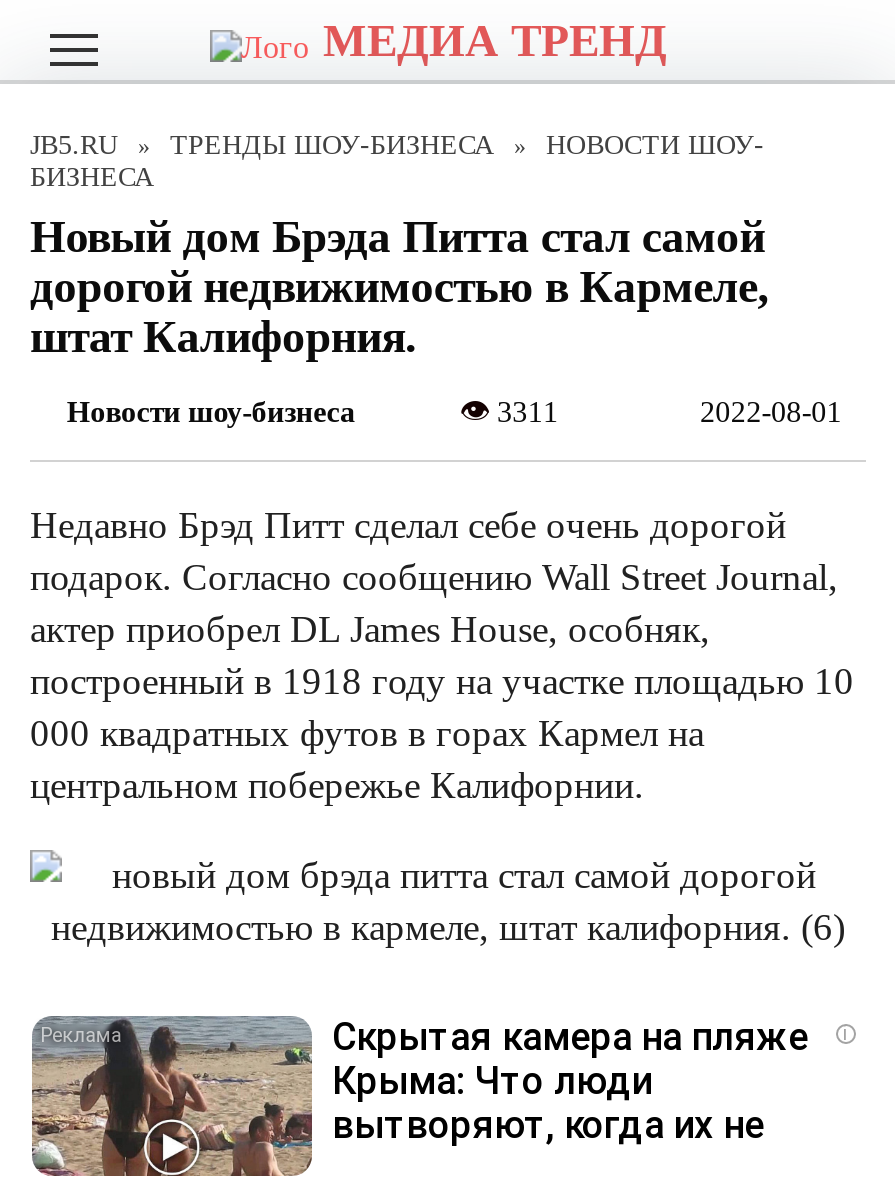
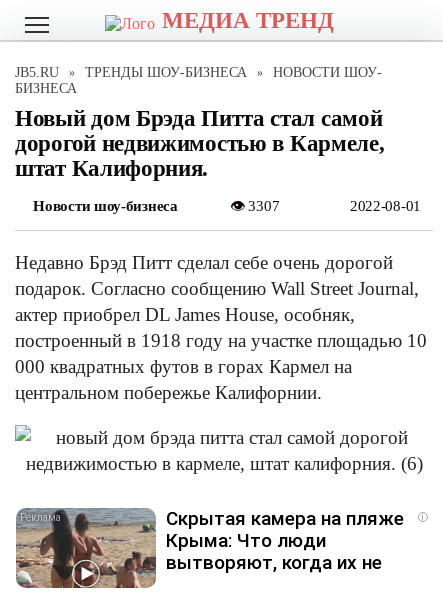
- 3311
+ 3307
